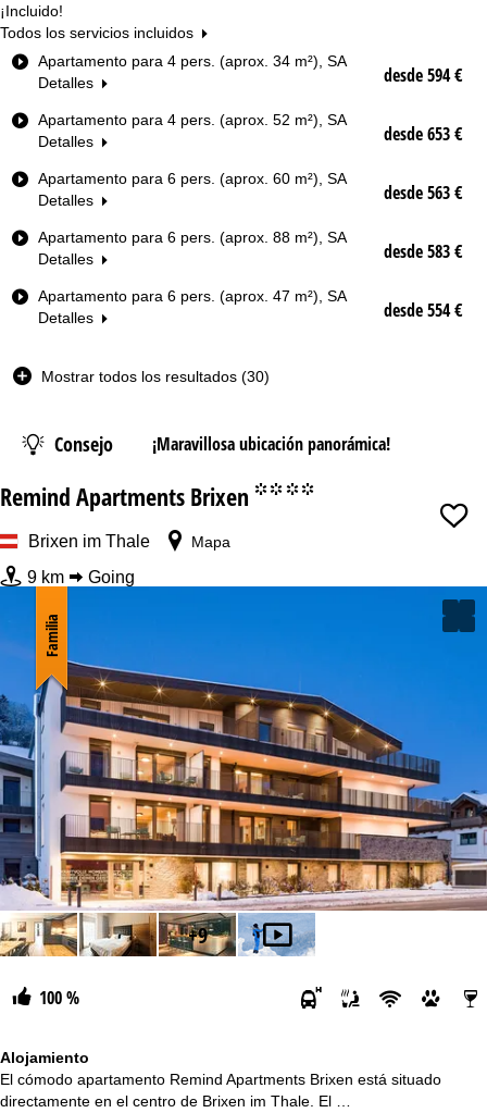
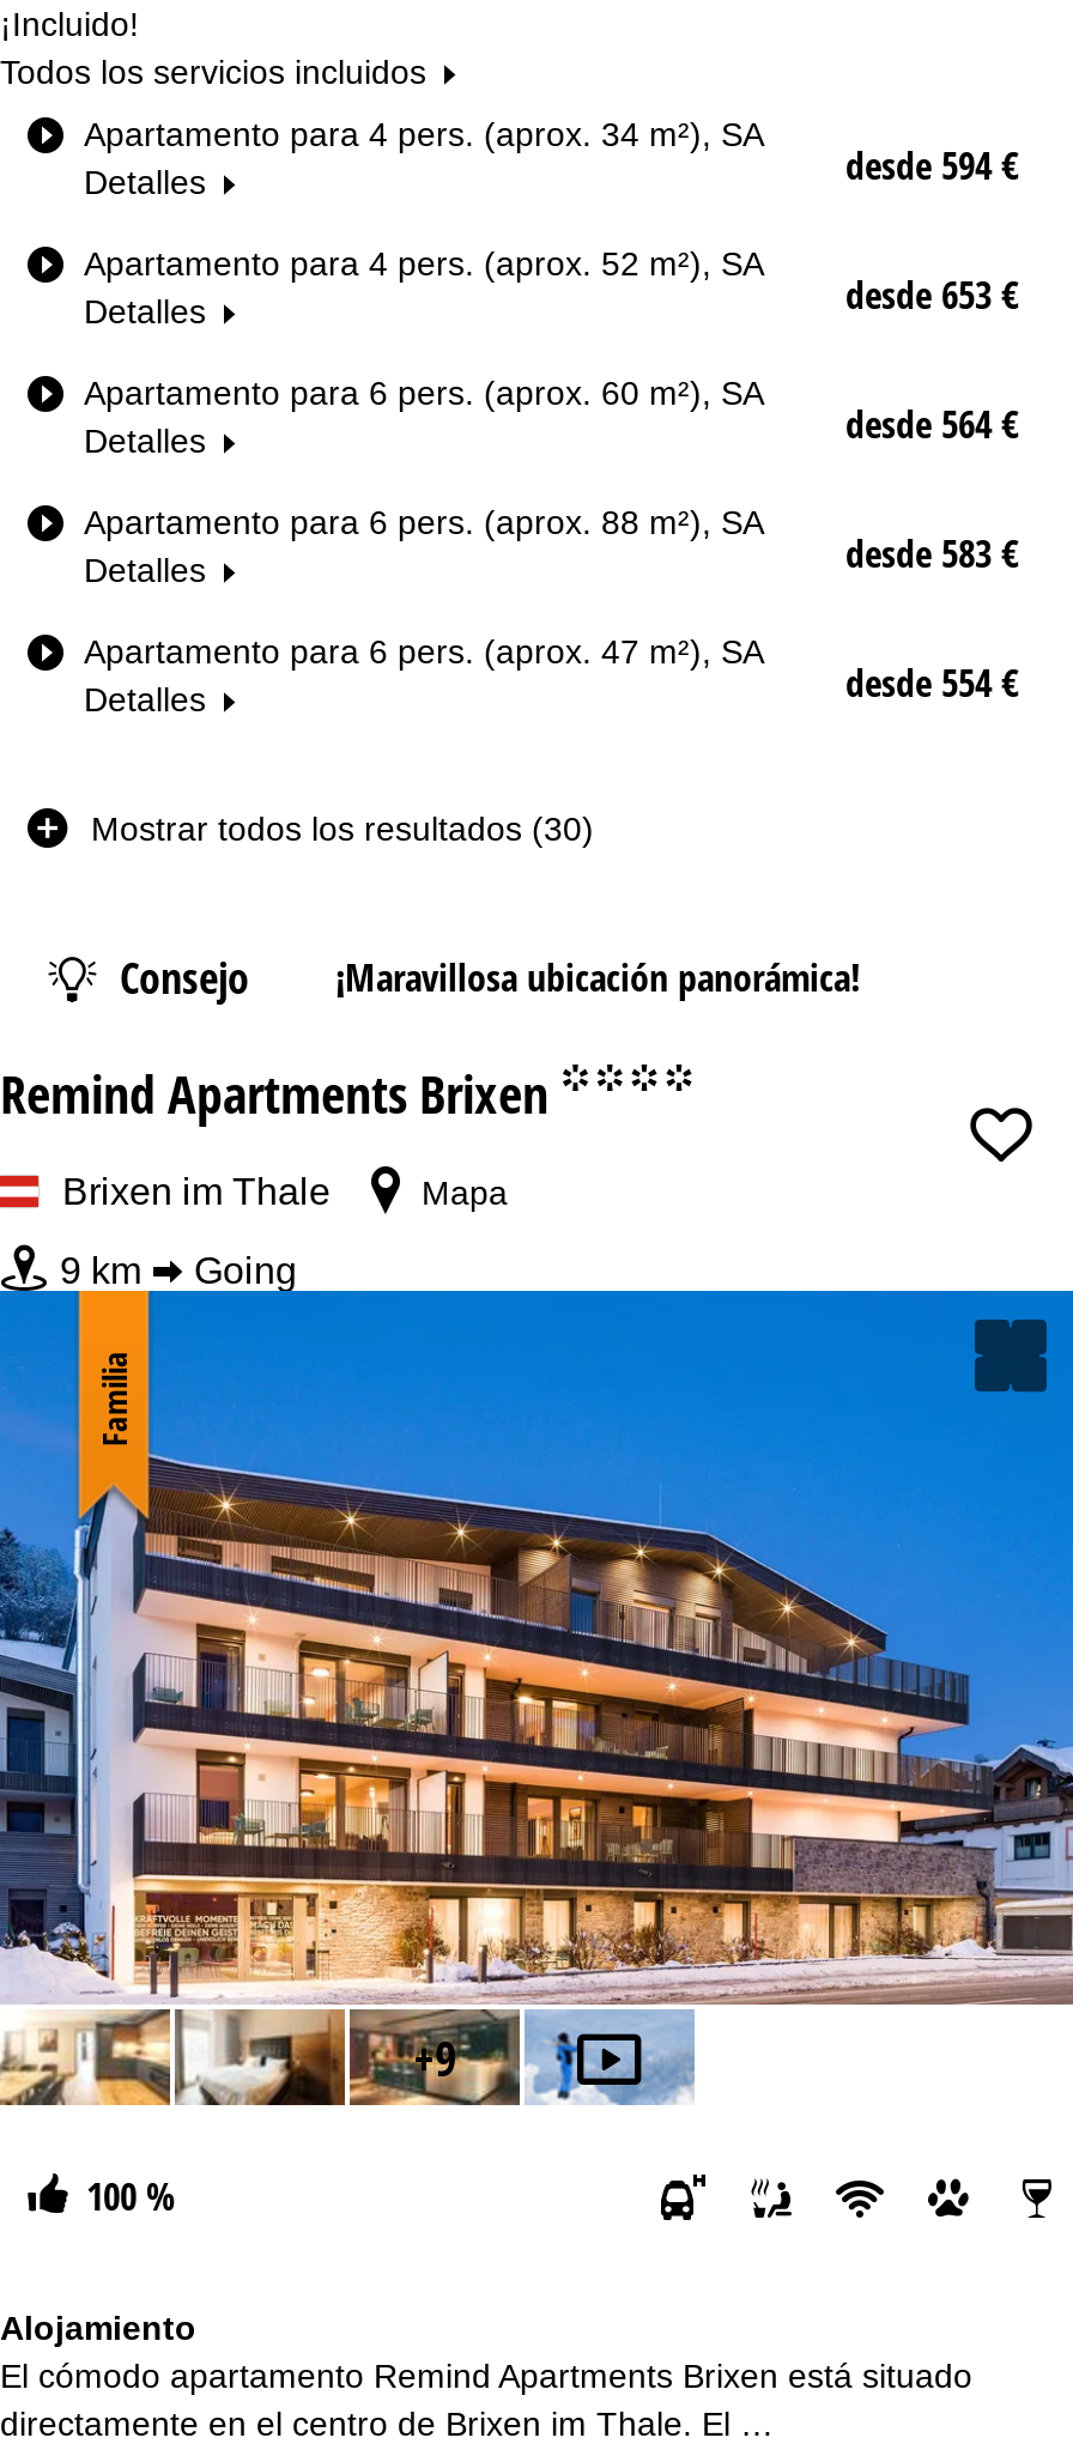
- desde 563 €
+ desde 564 €
